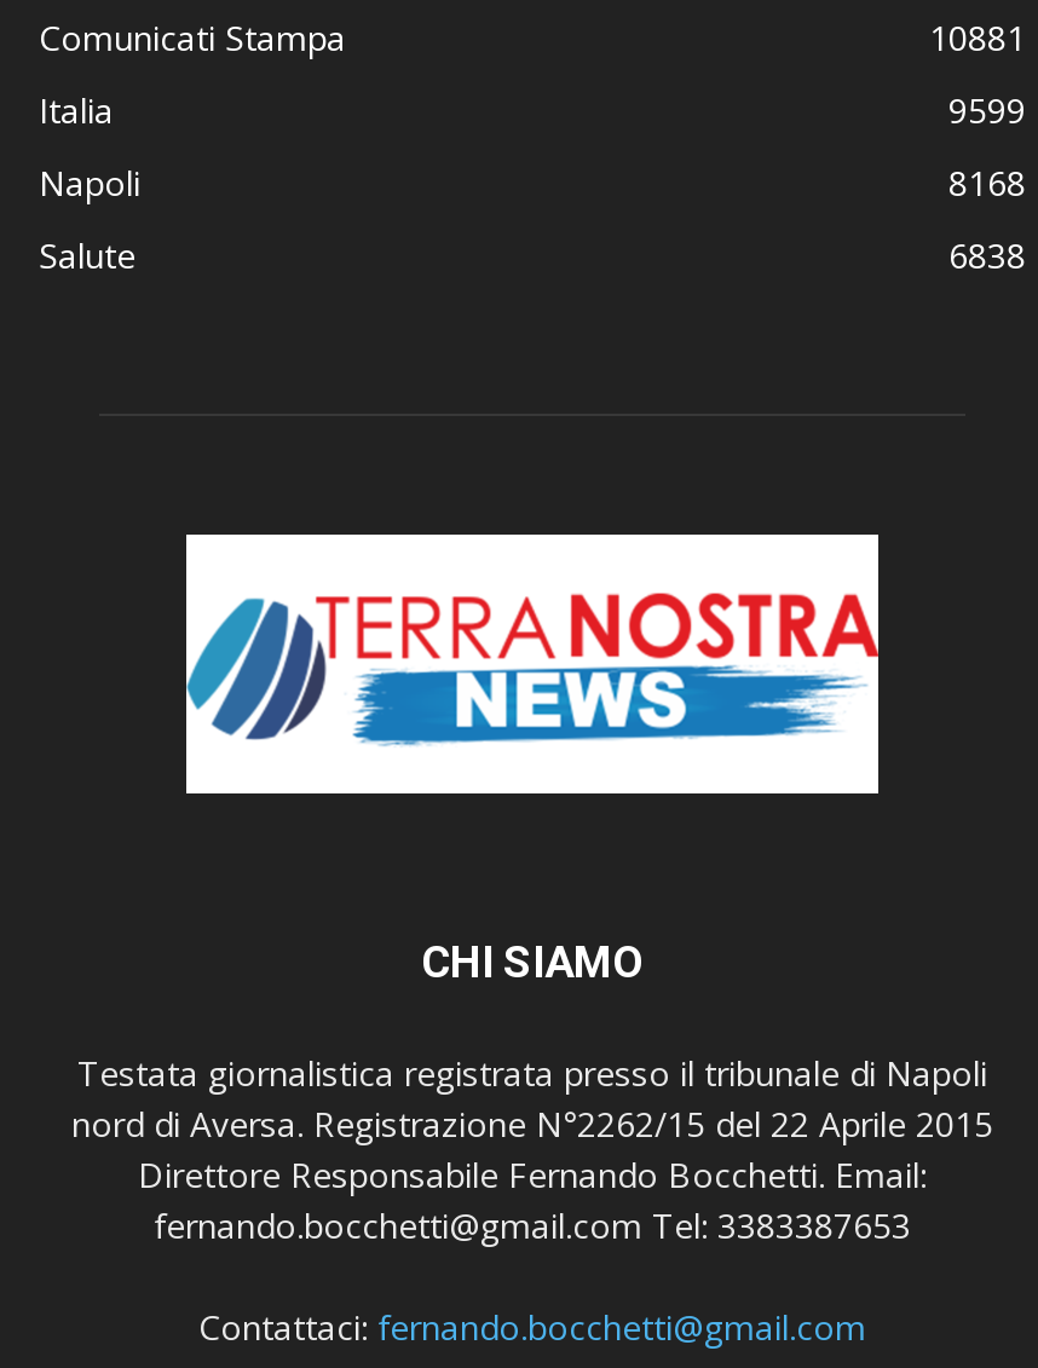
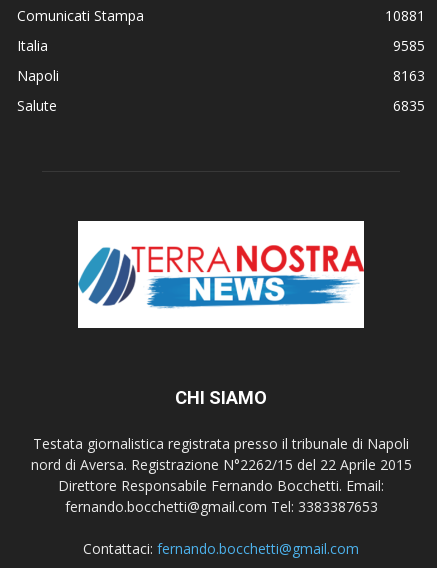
- 9599
+ 9585

- 8168
+ 8163

- 6838
+ 6835
